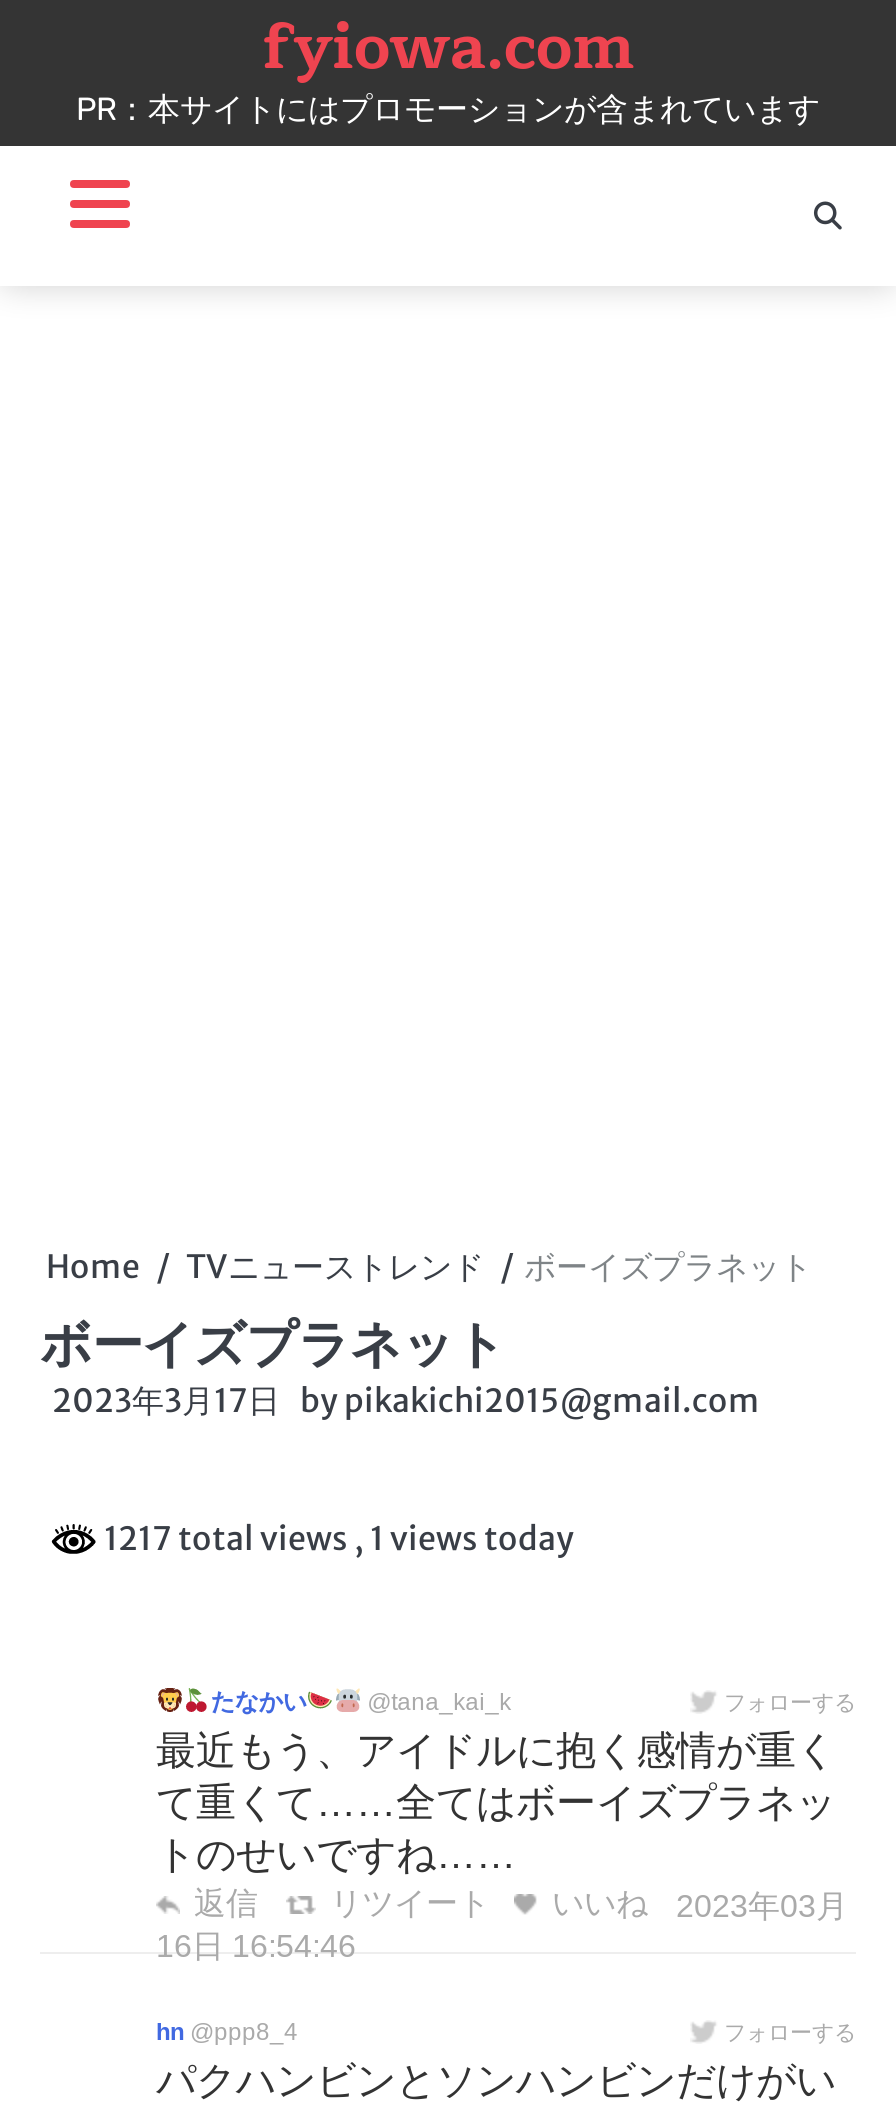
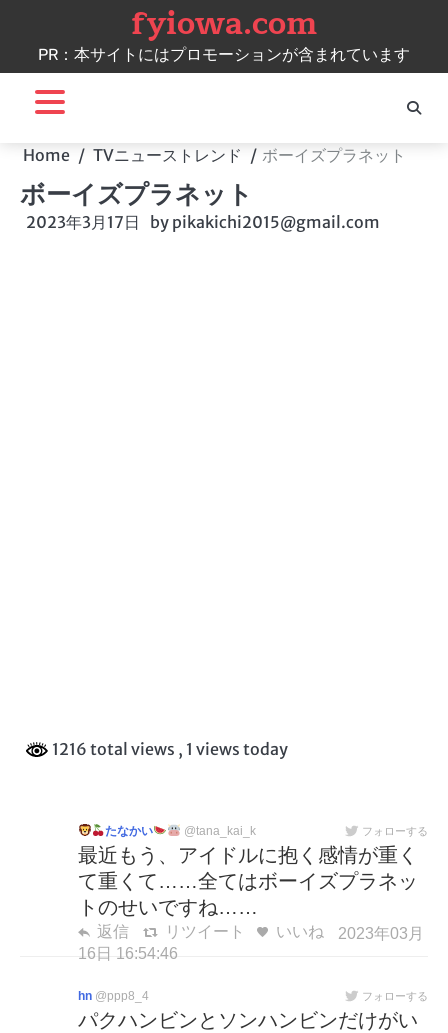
moved up: Home | TVニューストレンド | ボーイズプラネット | ボーイズプラネット | 2023年3月17日 by pikakichi2015@gmail.com

- 1217 total views, 1 views today
+ 1216 total views, 1 views today
